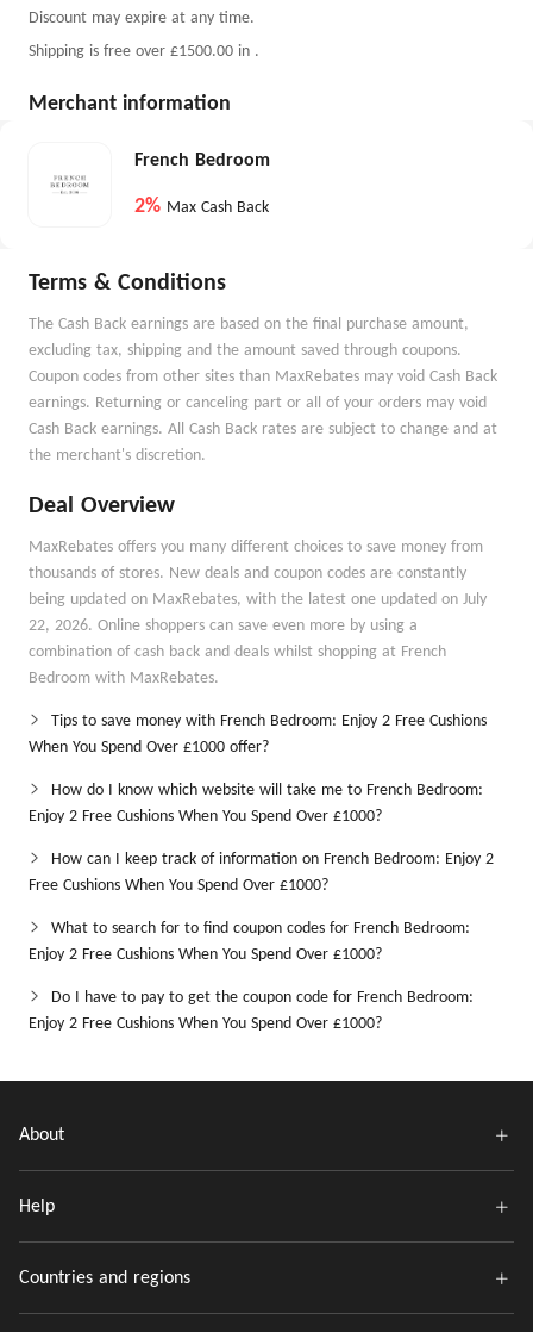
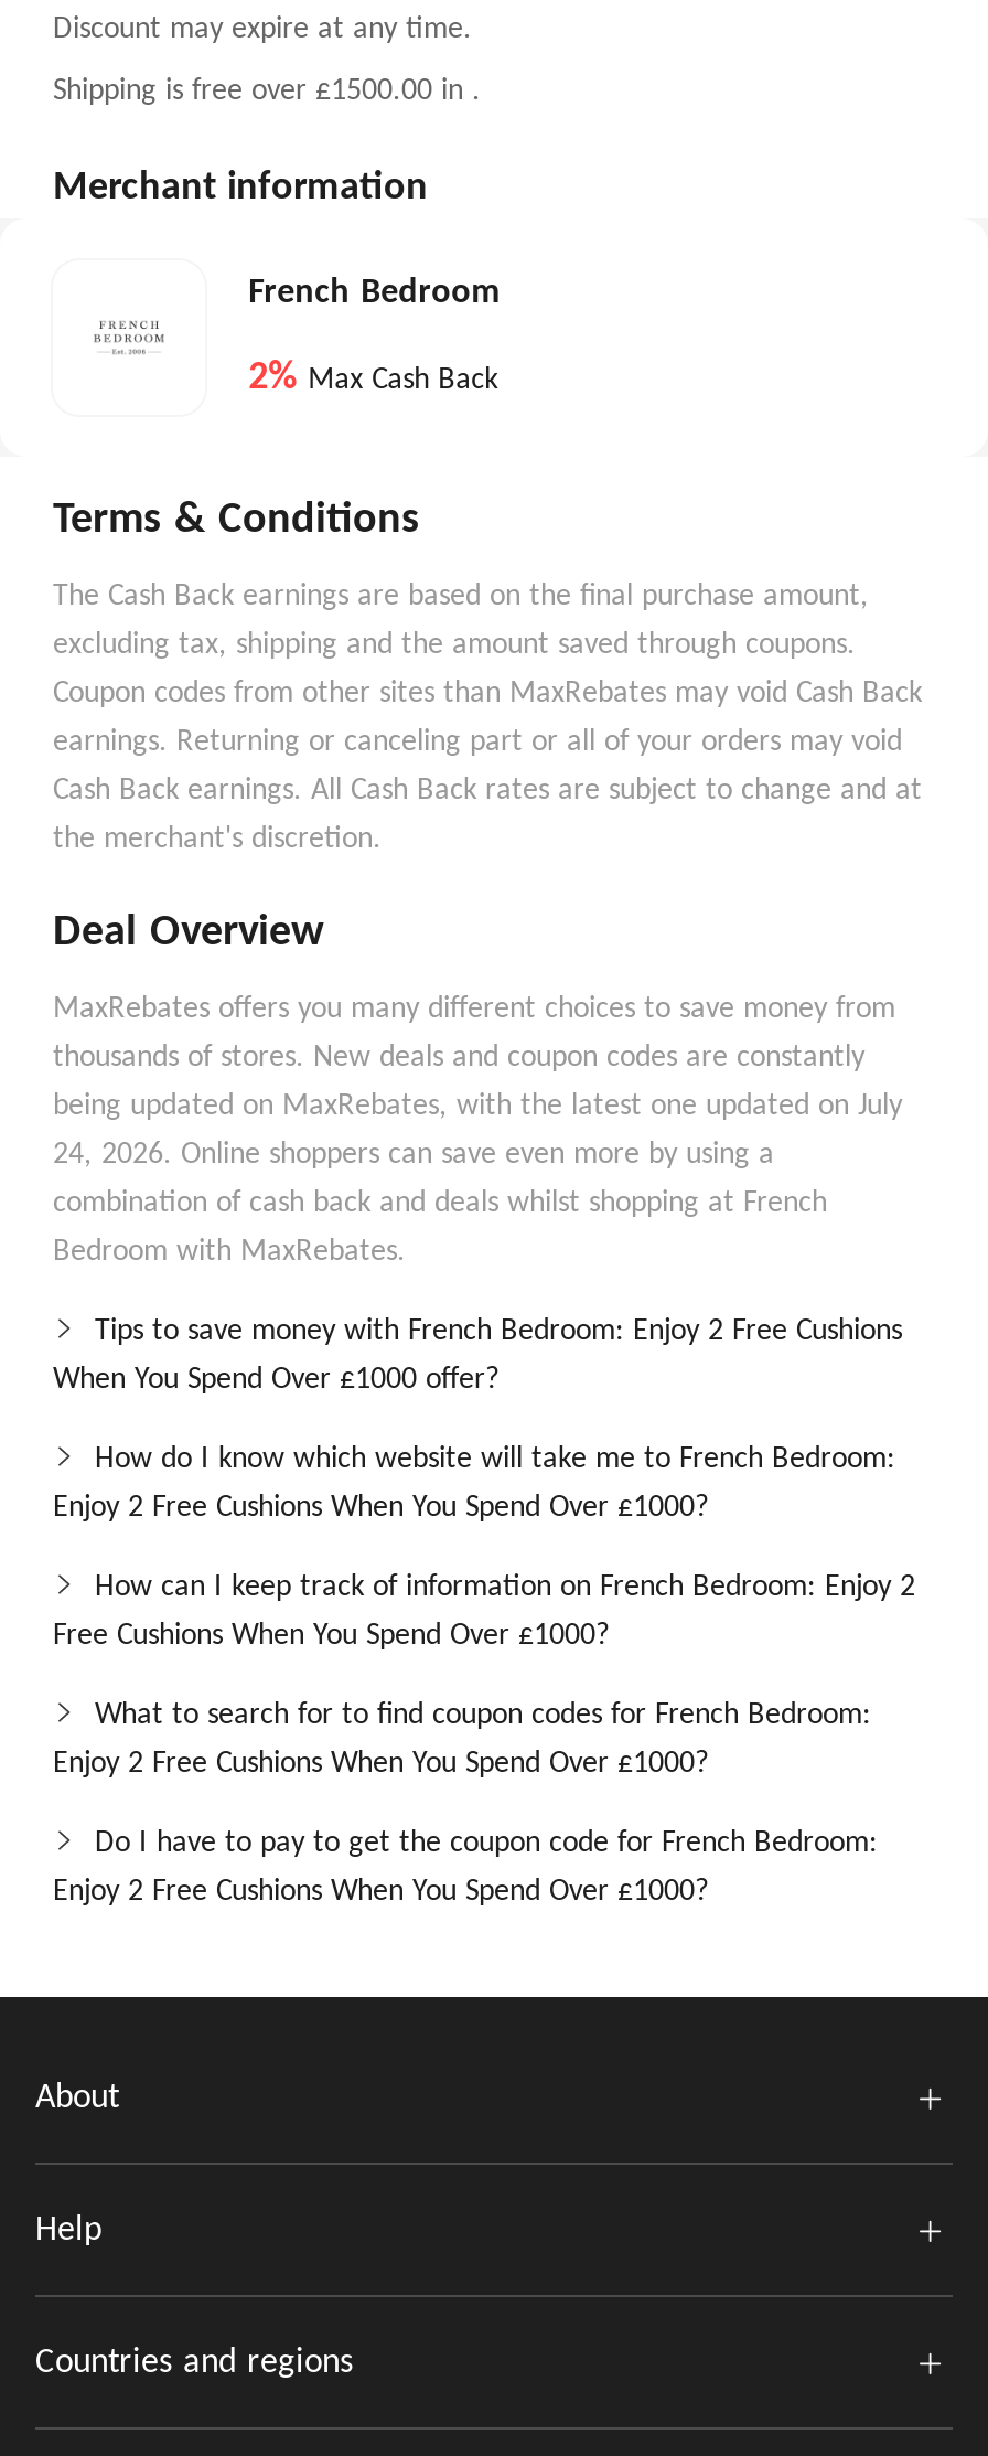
- 22, 2026. Online shoppers can save even more by using a
+ 24, 2026. Online shoppers can save even more by using a
